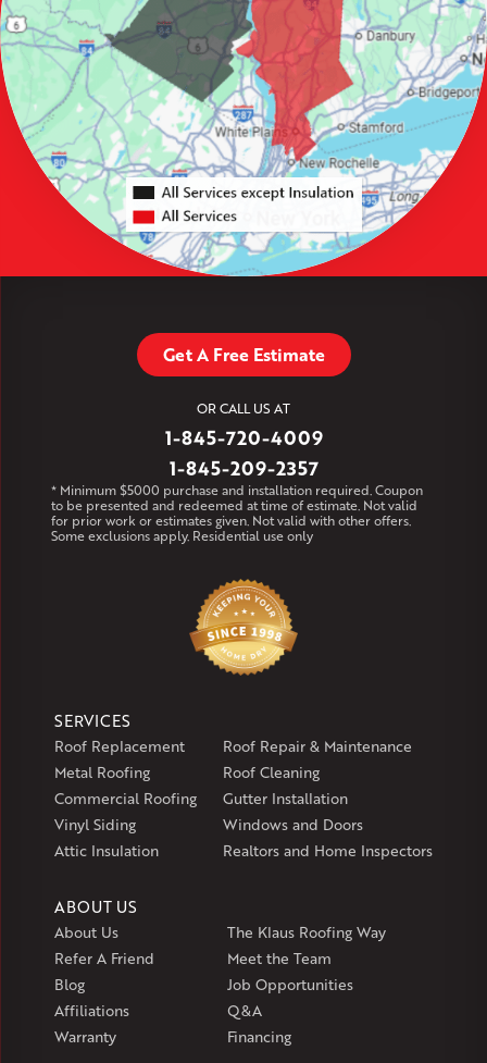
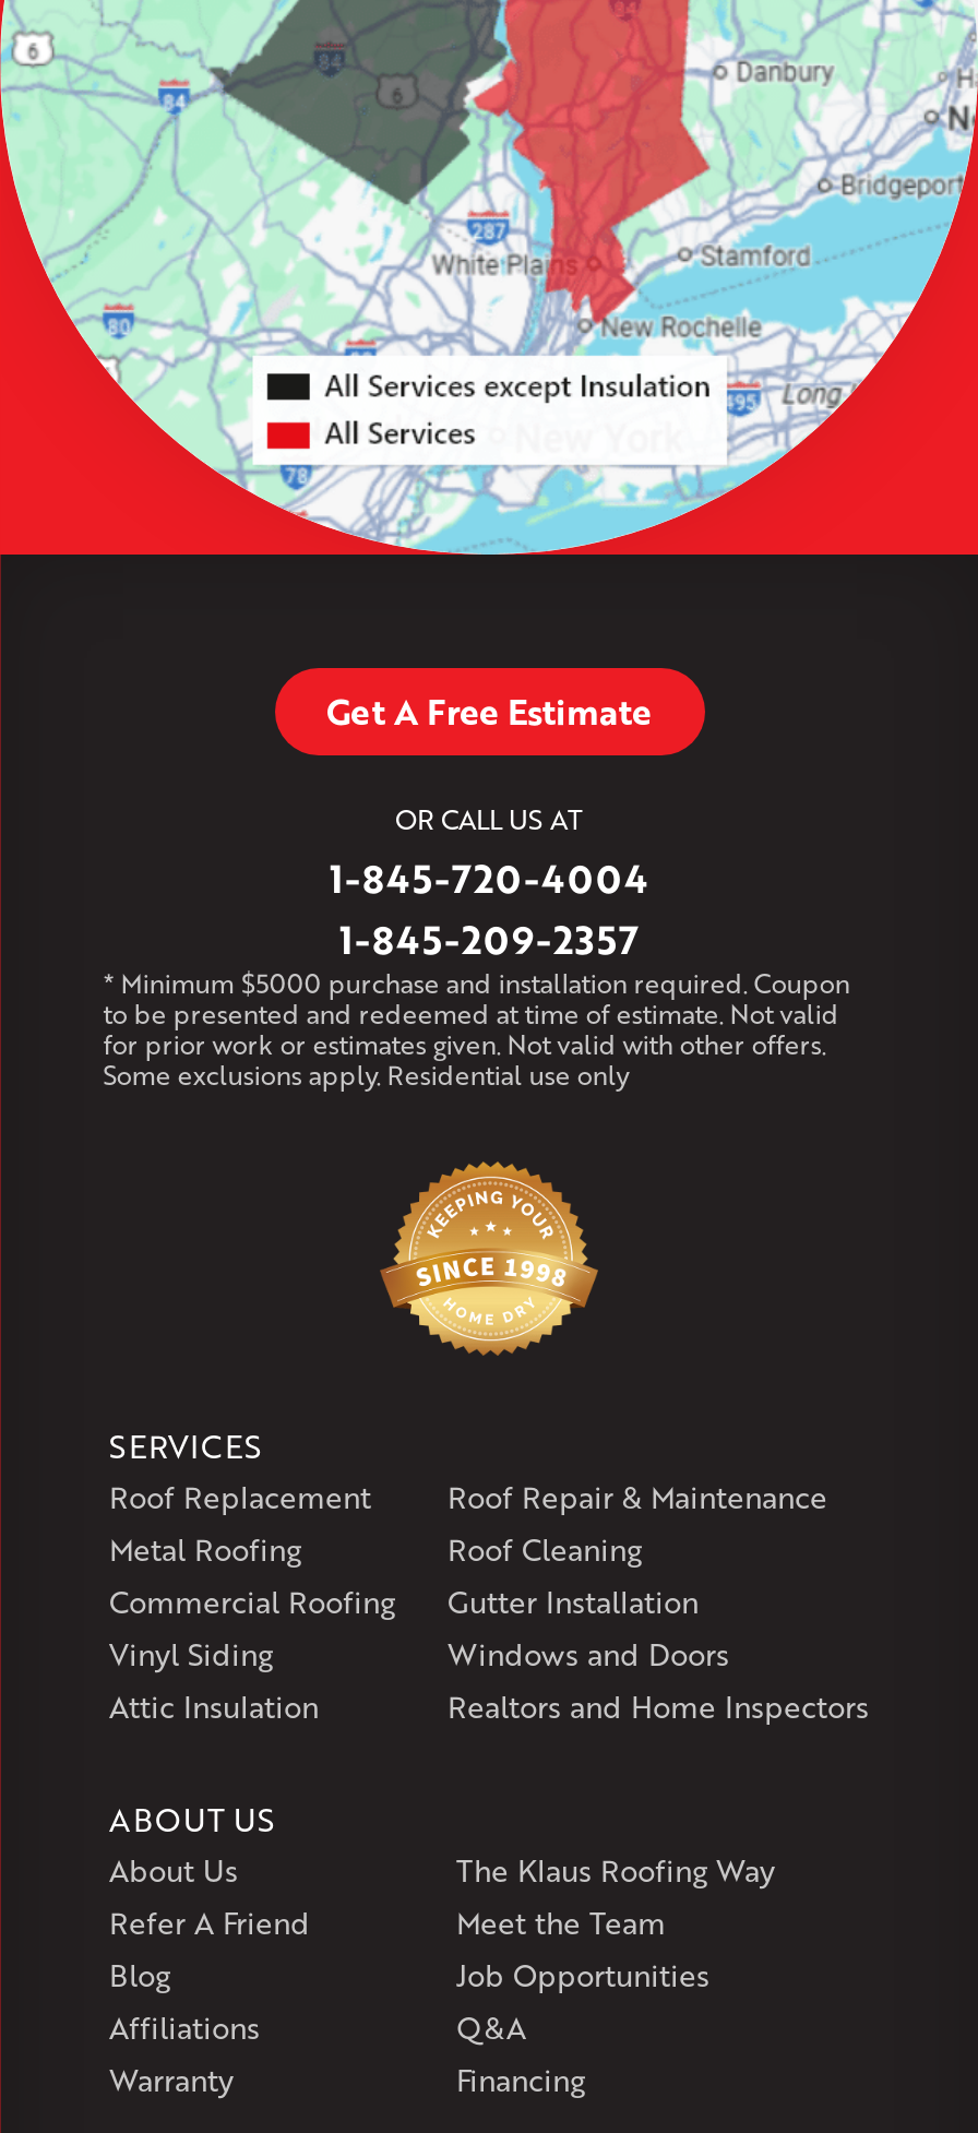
- 1-845-720-4009
+ 1-845-720-4004
